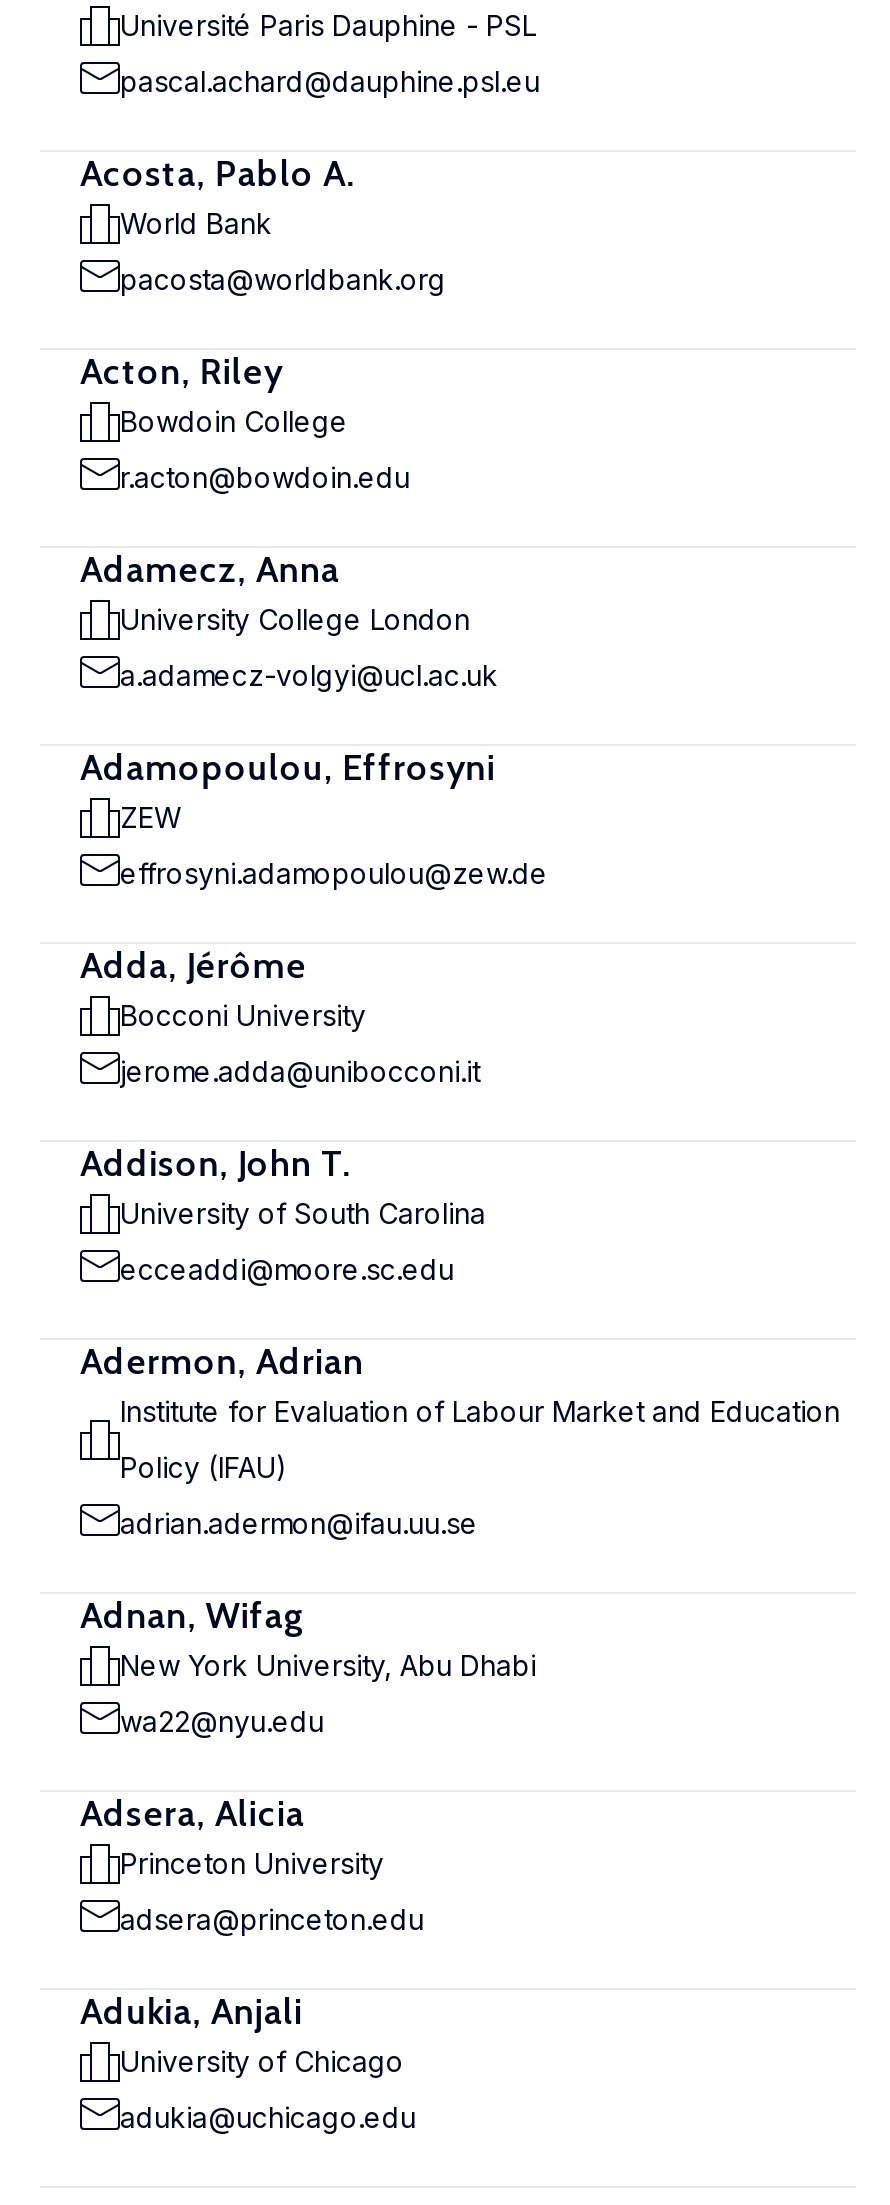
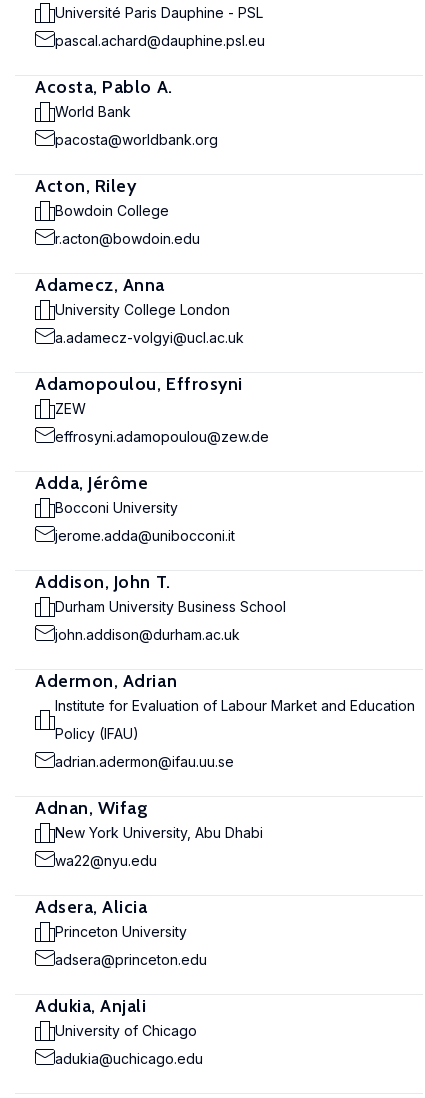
- University of South Carolina
+ Durham University Business School

- ecceaddi@moore.sc.edu
+ john.addison@durham.ac.uk
